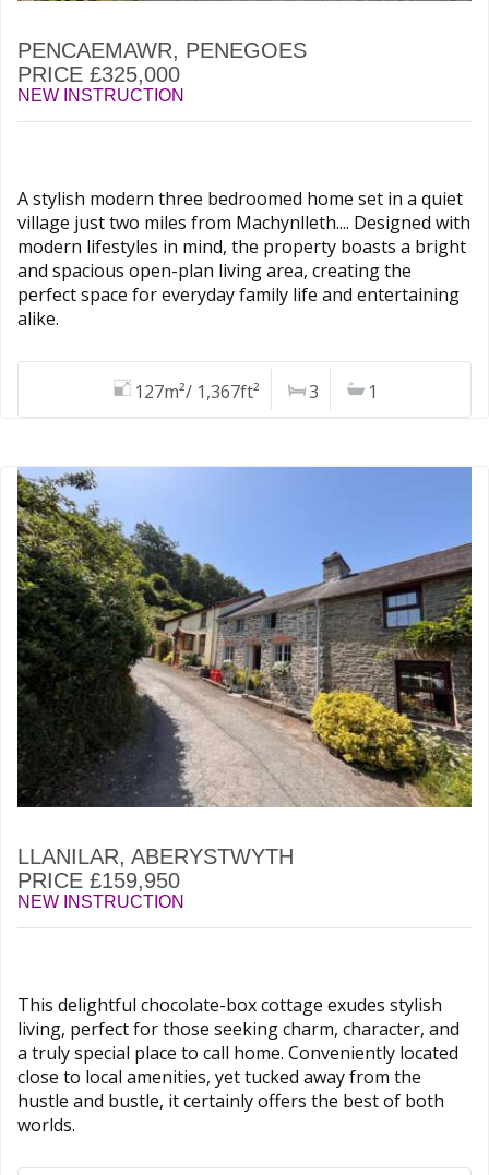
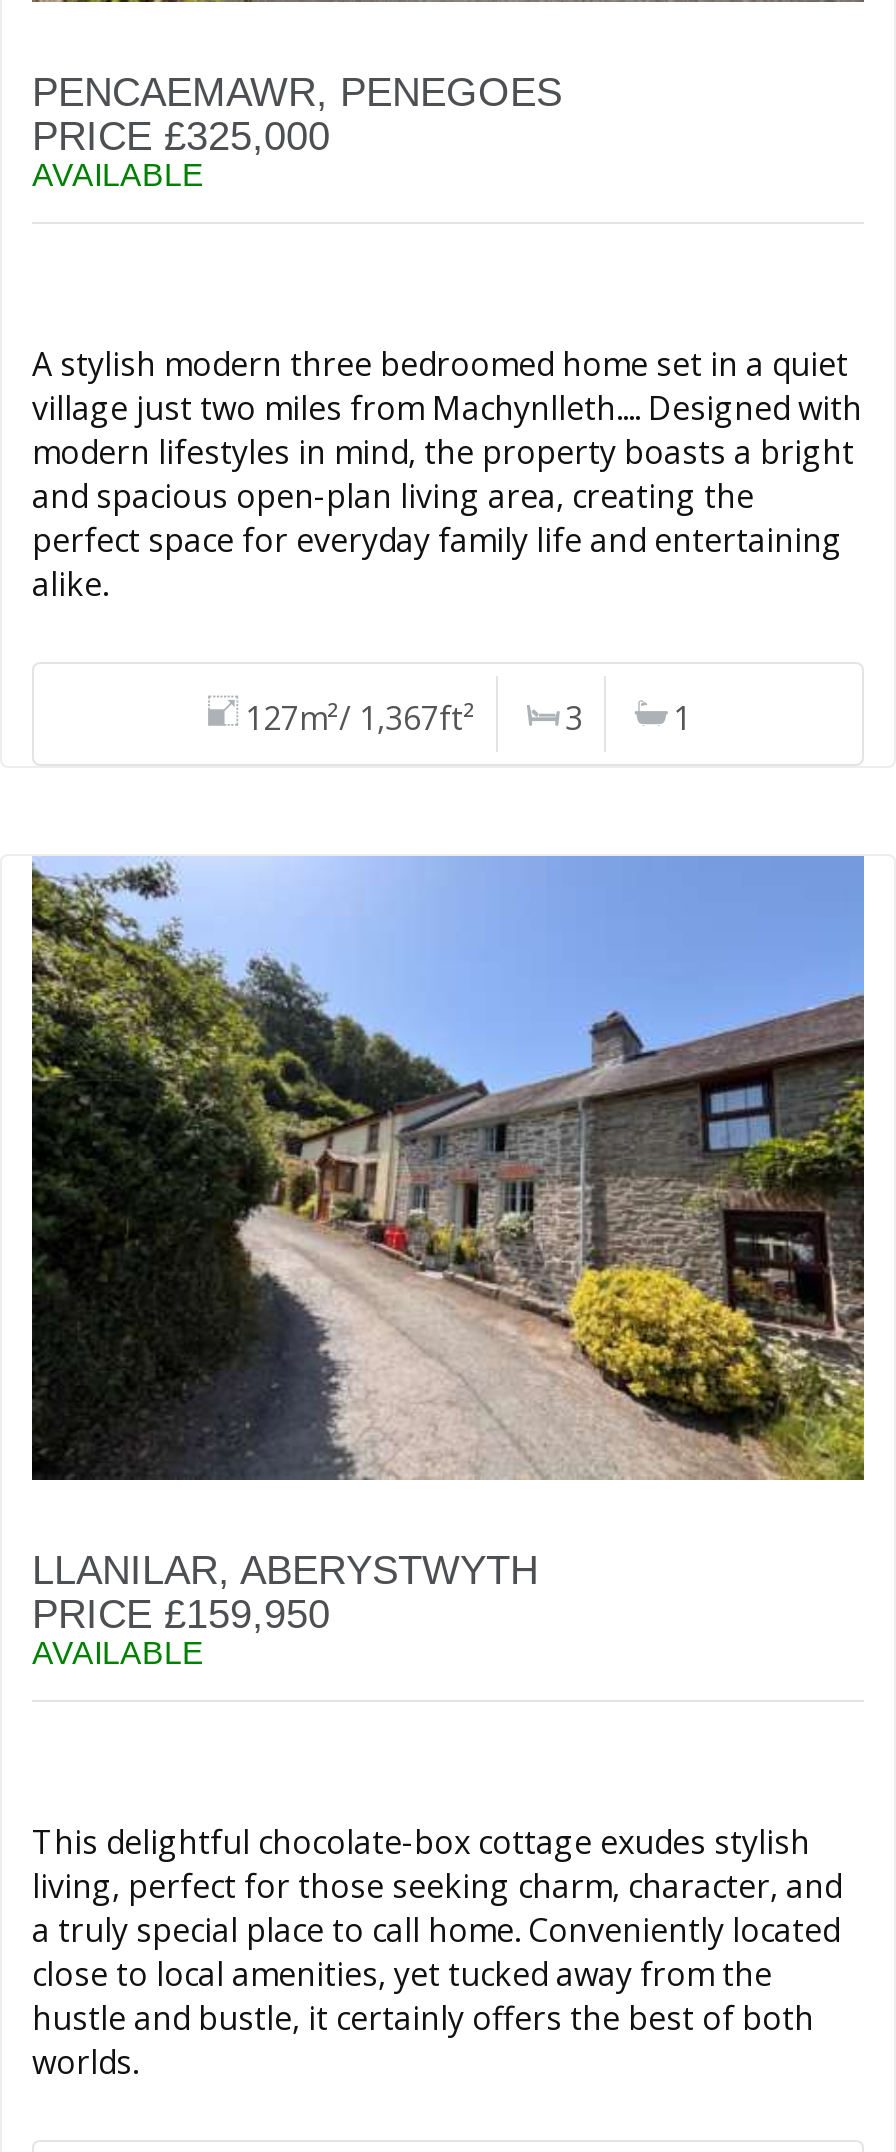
- NEW INSTRUCTION
+ AVAILABLE

- NEW INSTRUCTION
+ AVAILABLE
